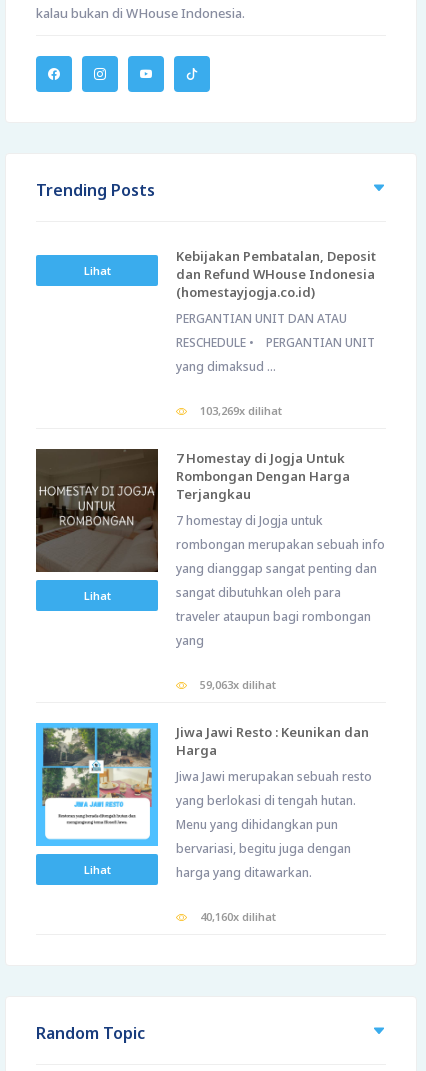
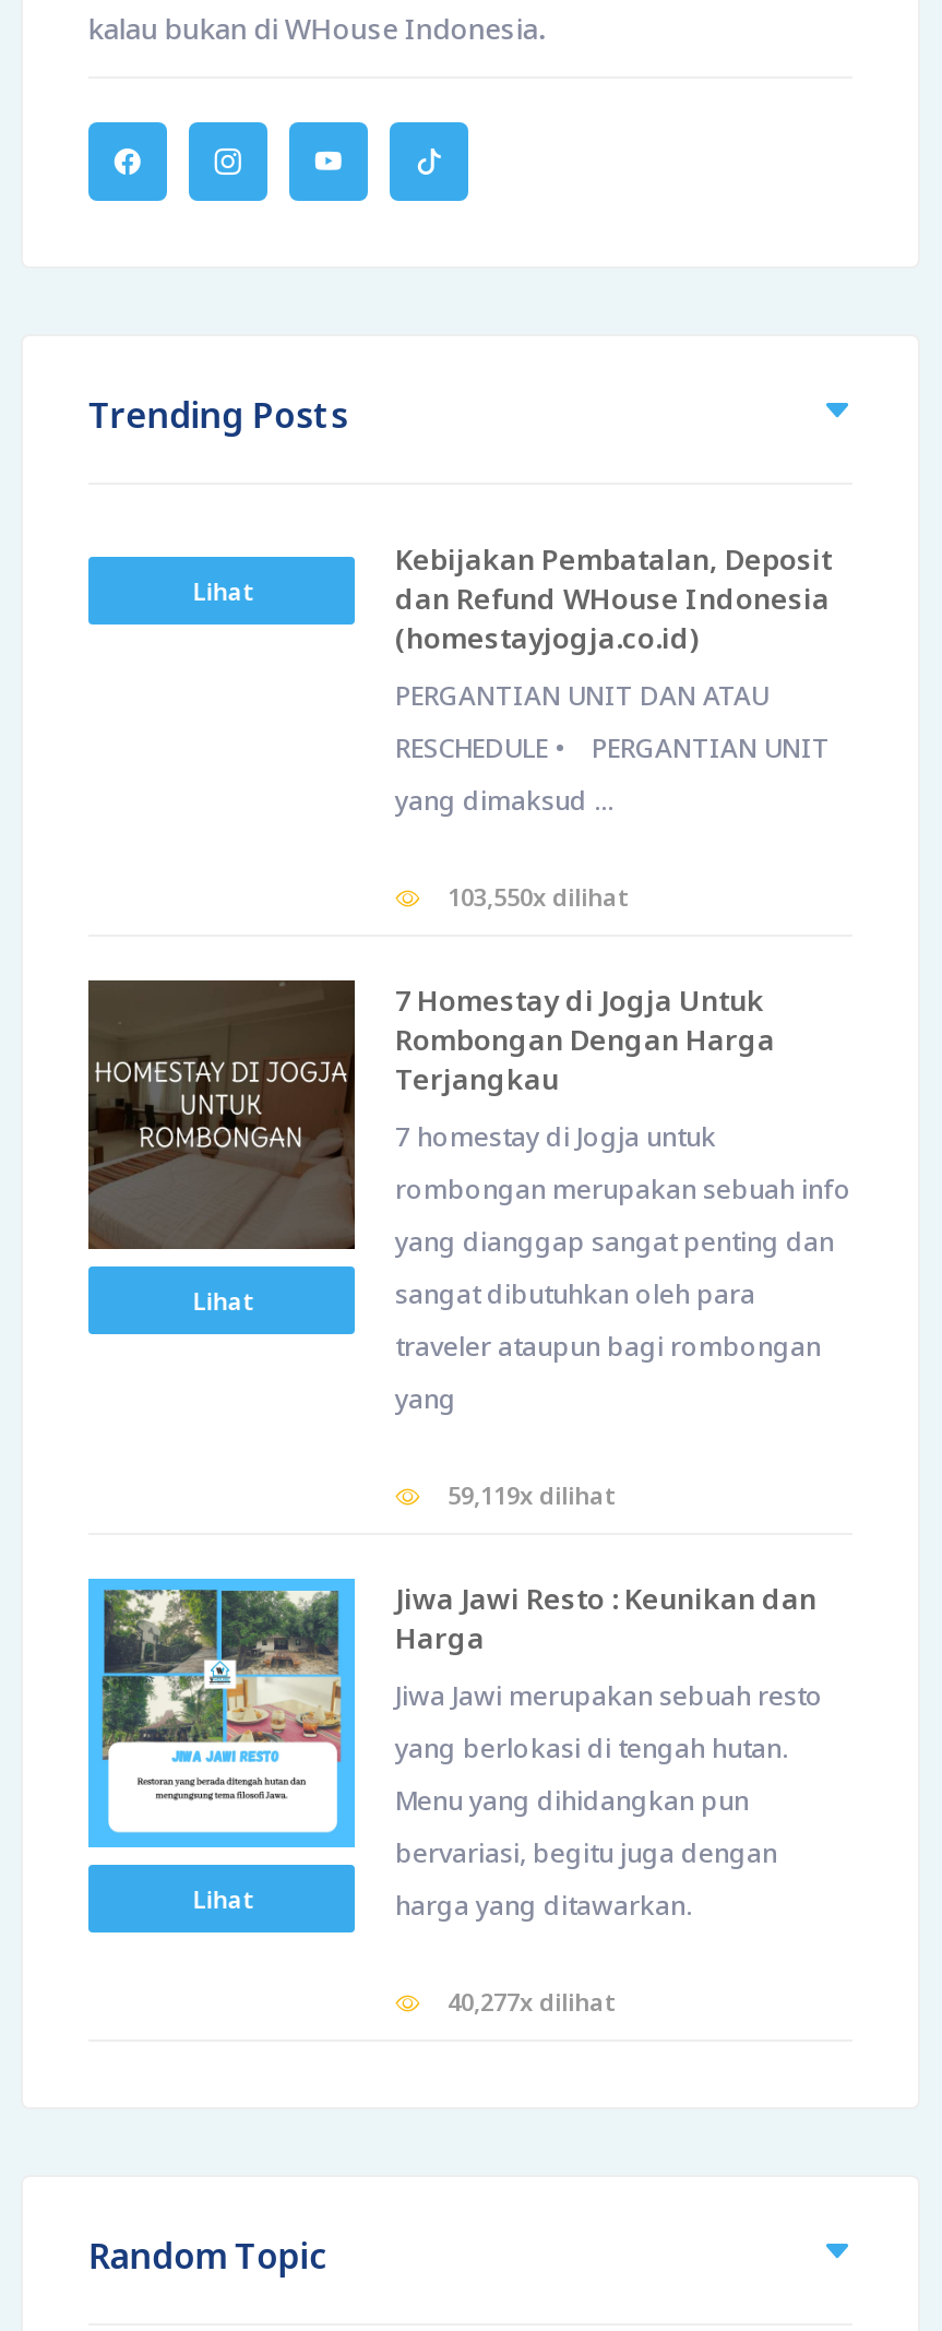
- 103,269x dilihat
+ 103,550x dilihat

- 59,063x dilihat
+ 59,119x dilihat

- 40,160x dilihat
+ 40,277x dilihat
